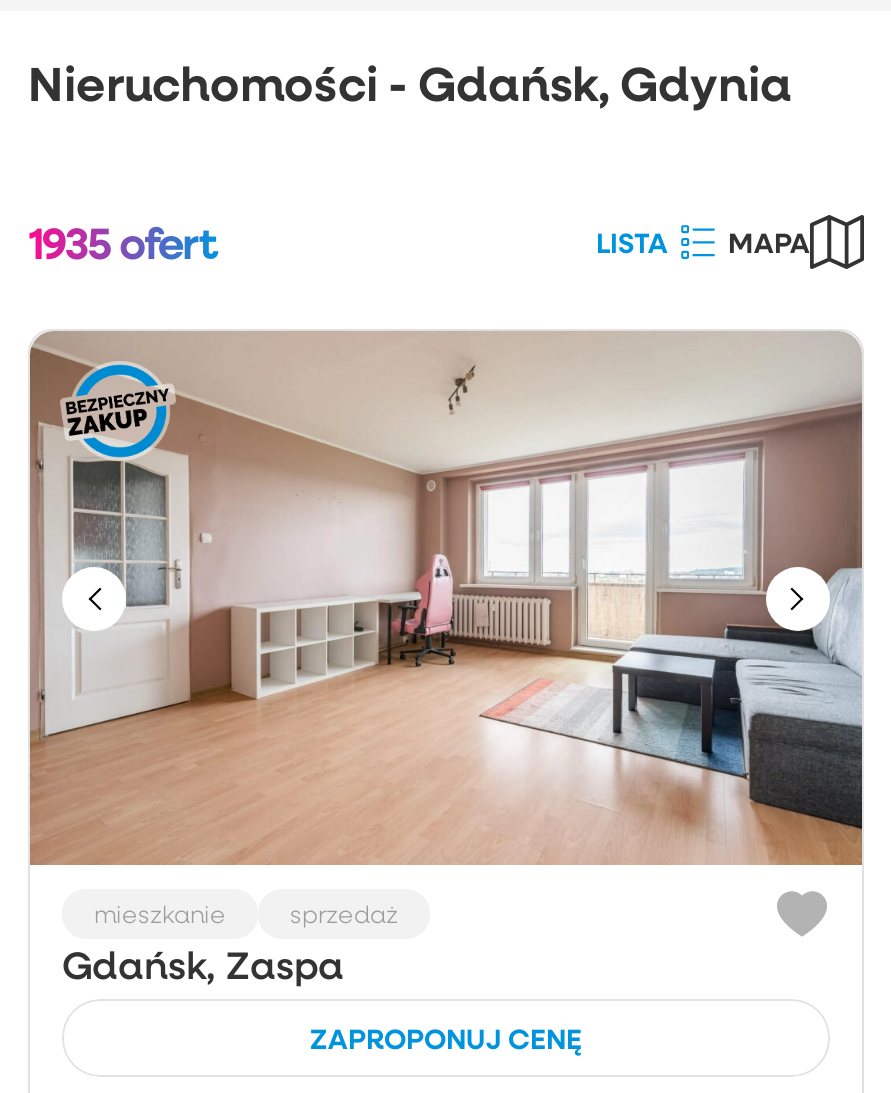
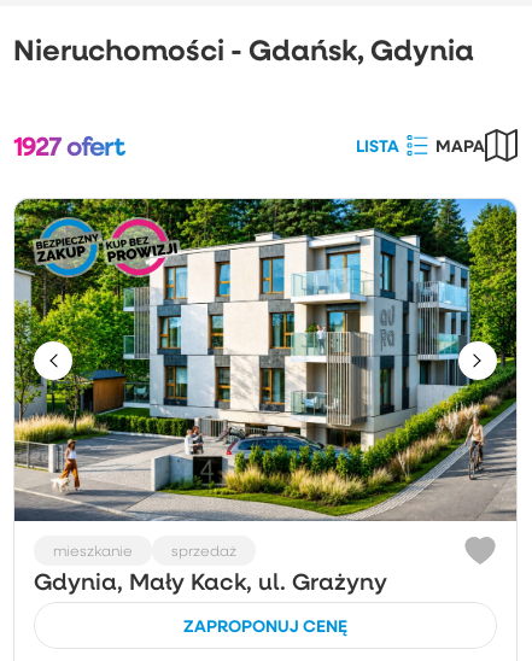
- 1935 ofert
+ 1927 ofert

- [image]
- Gdańsk, Zaspa
+ [image]
+ Gdynia, Mały Kack, ul. Grażyny
